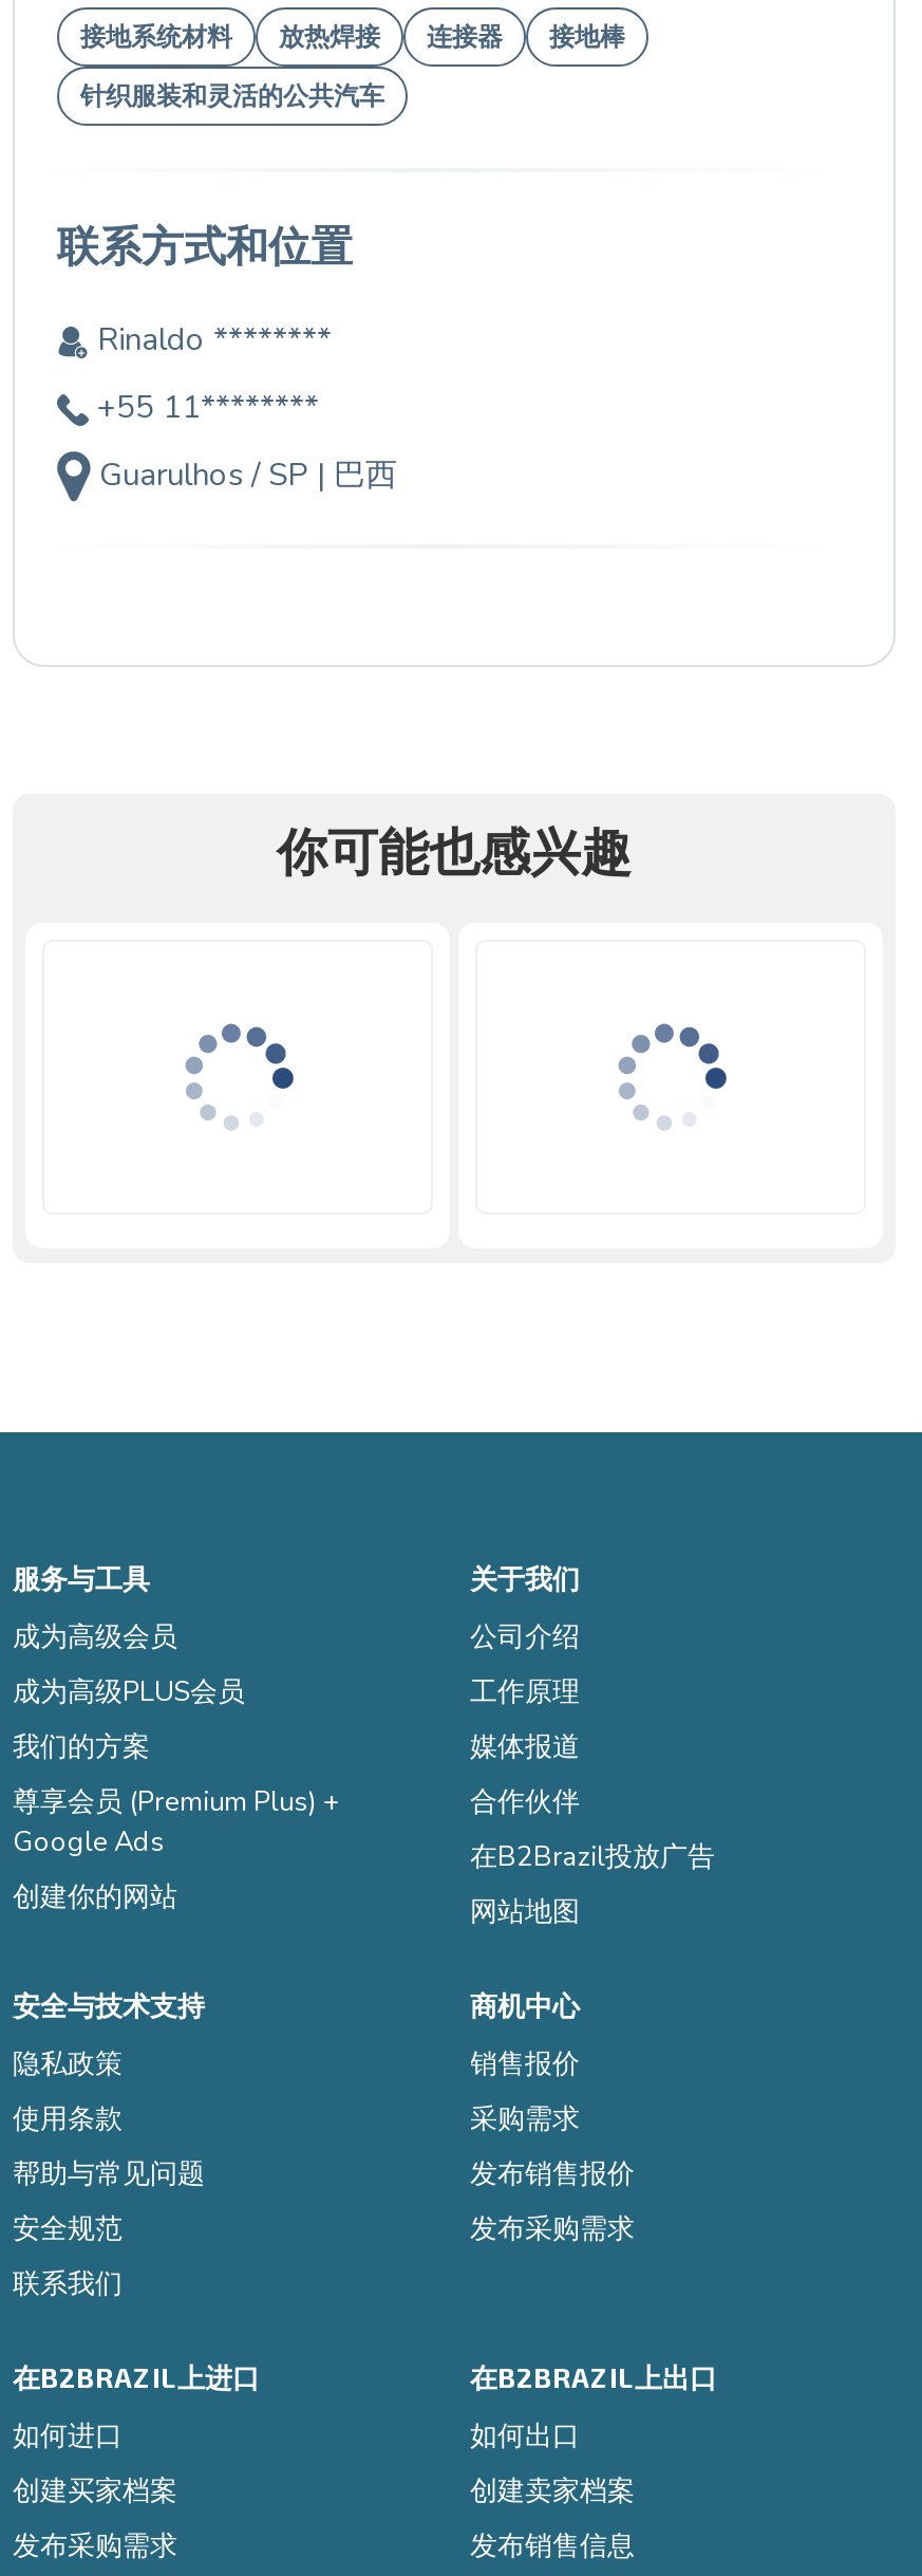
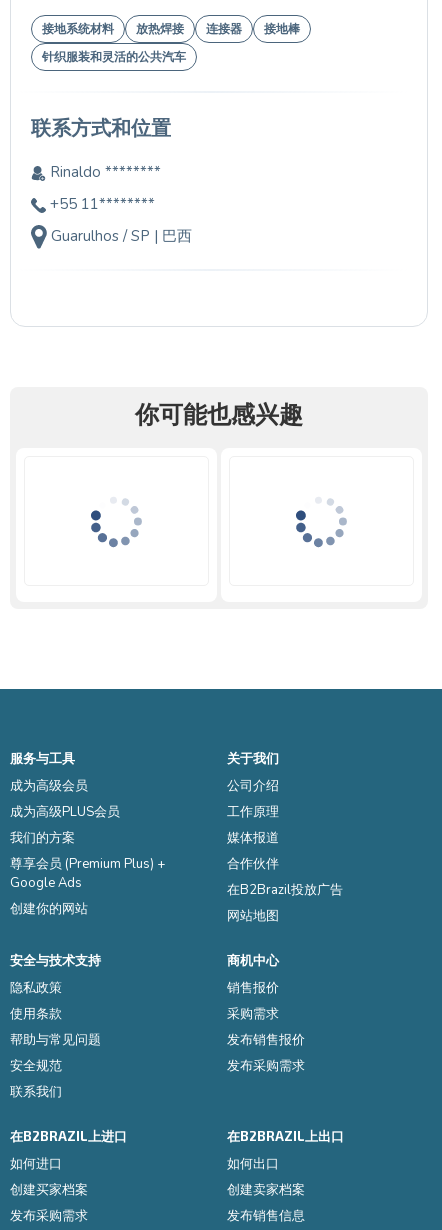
- [image]
+ [image]

- [image]
+ [image]
